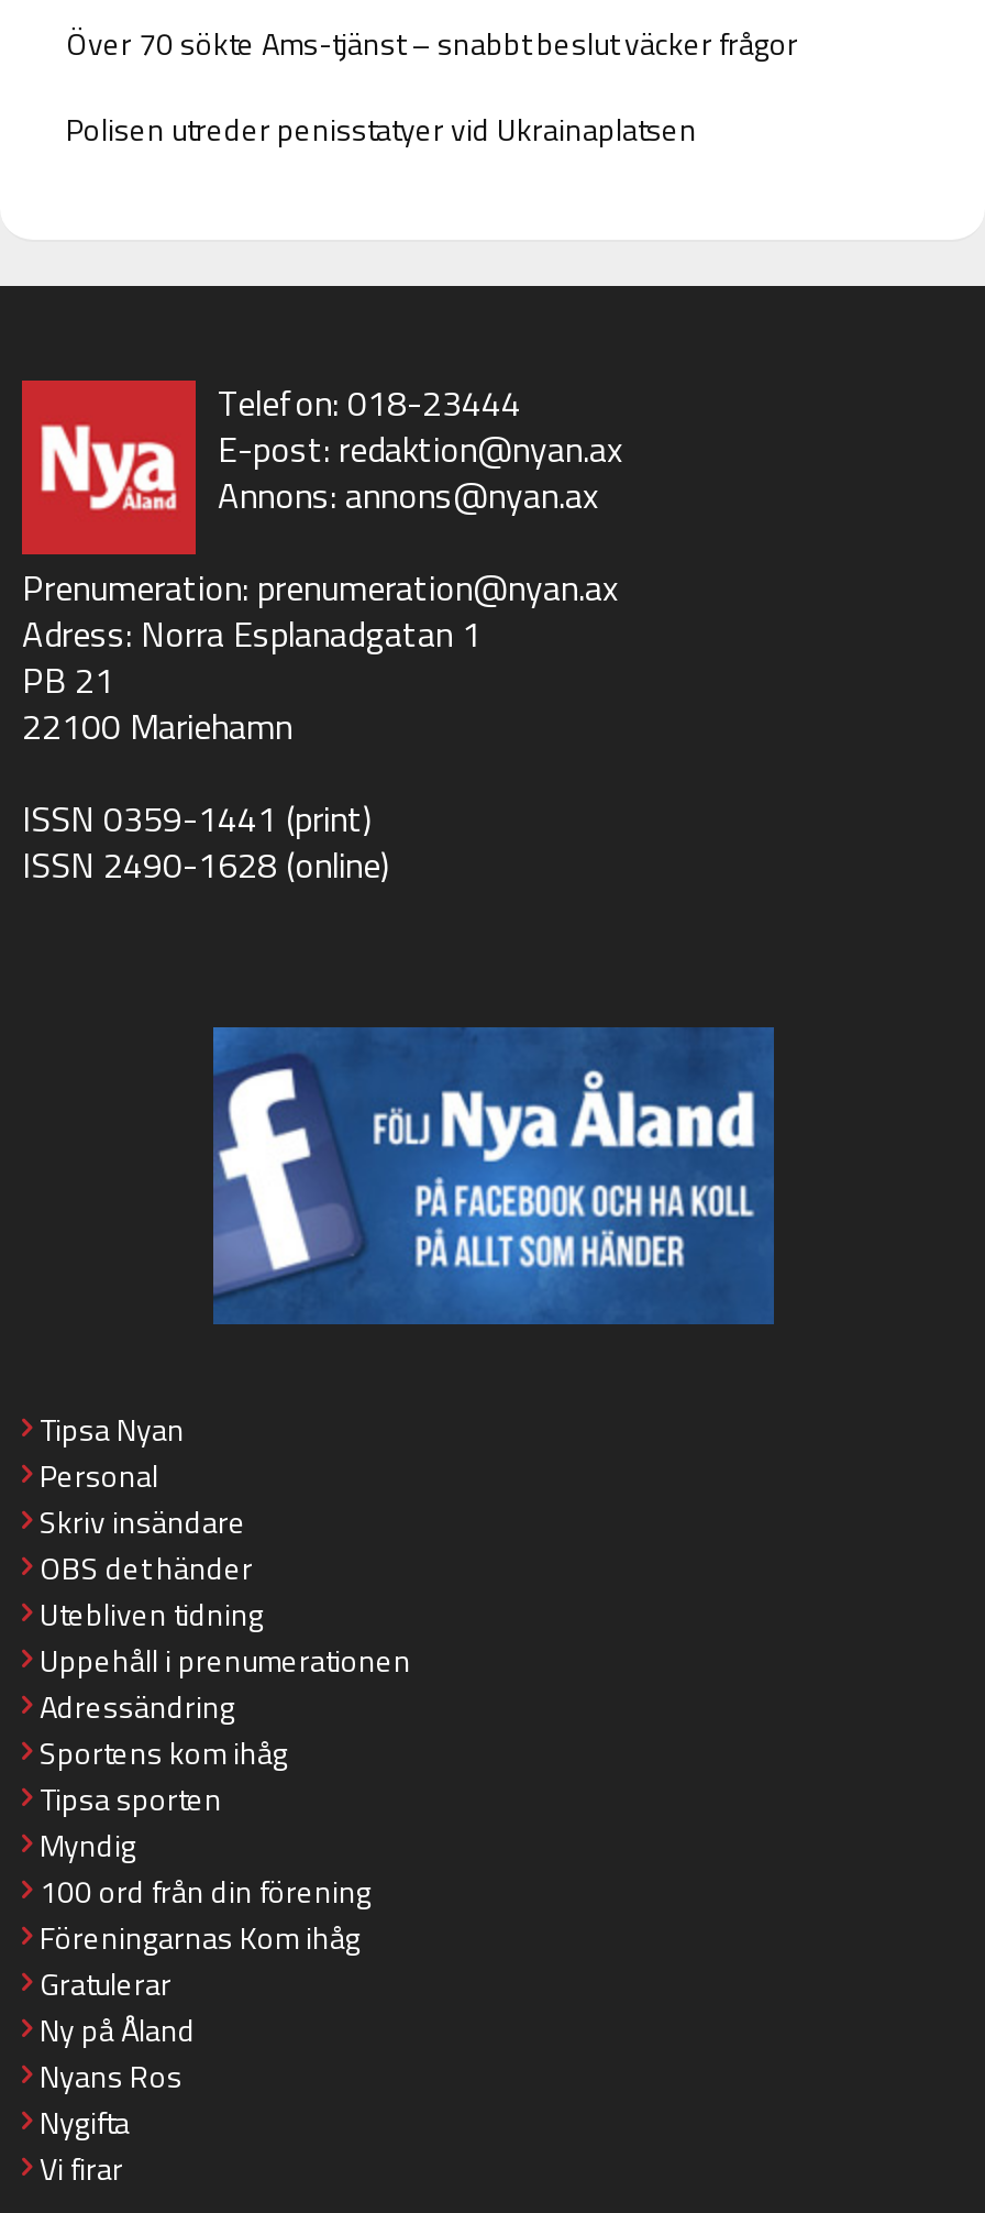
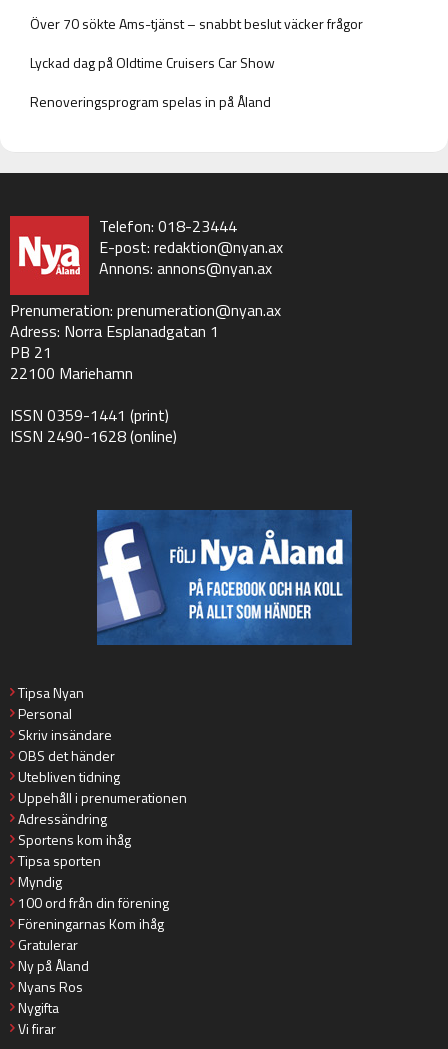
- Polisen utreder penisstatyer vid Ukrainaplatsen
+ Lyckad dag på Oldtime Cruisers Car Show
+ Renoveringsprogram spelas in på Åland
